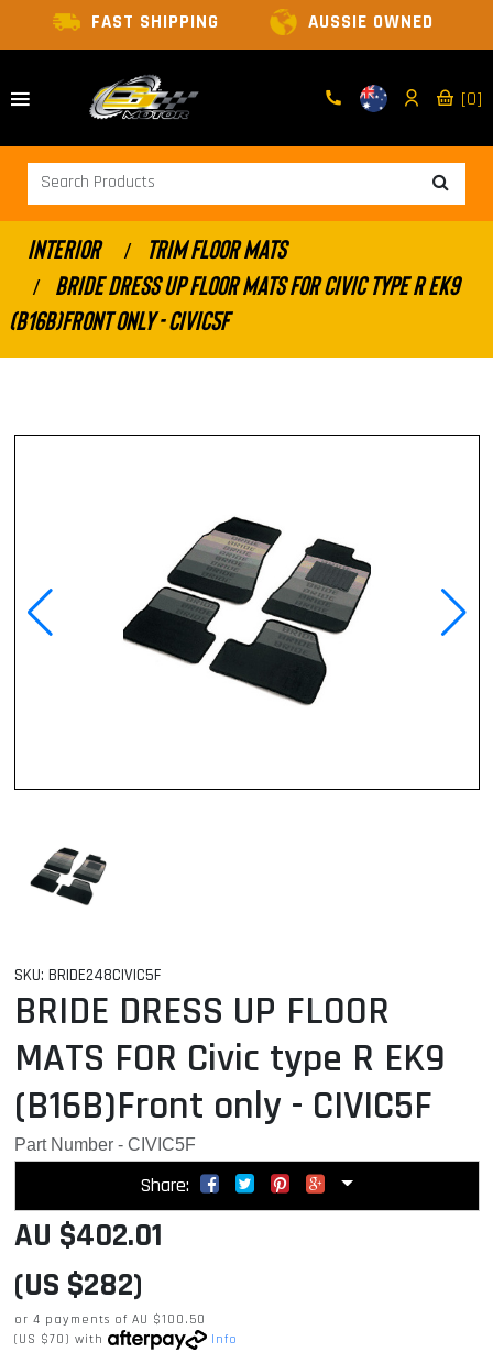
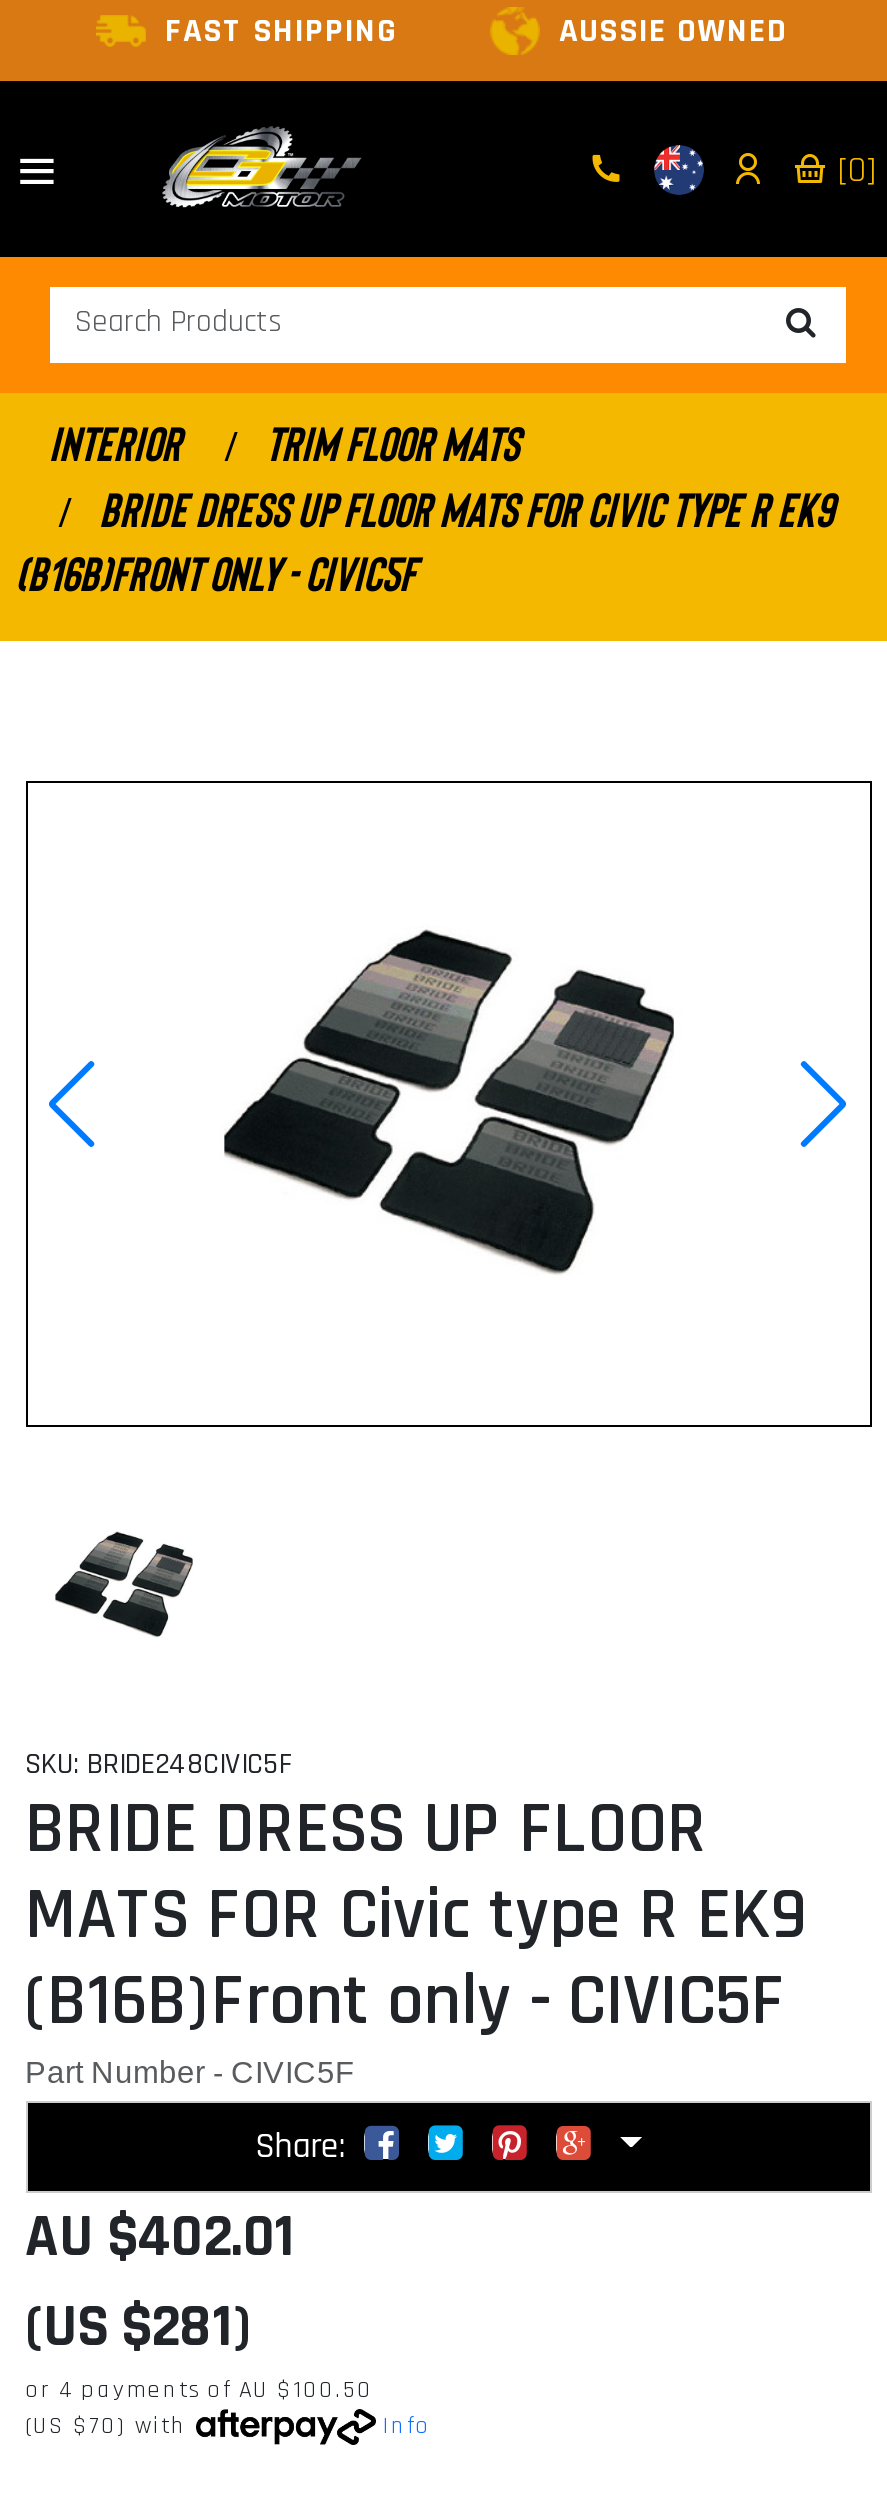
- (US $282)
+ (US $281)
